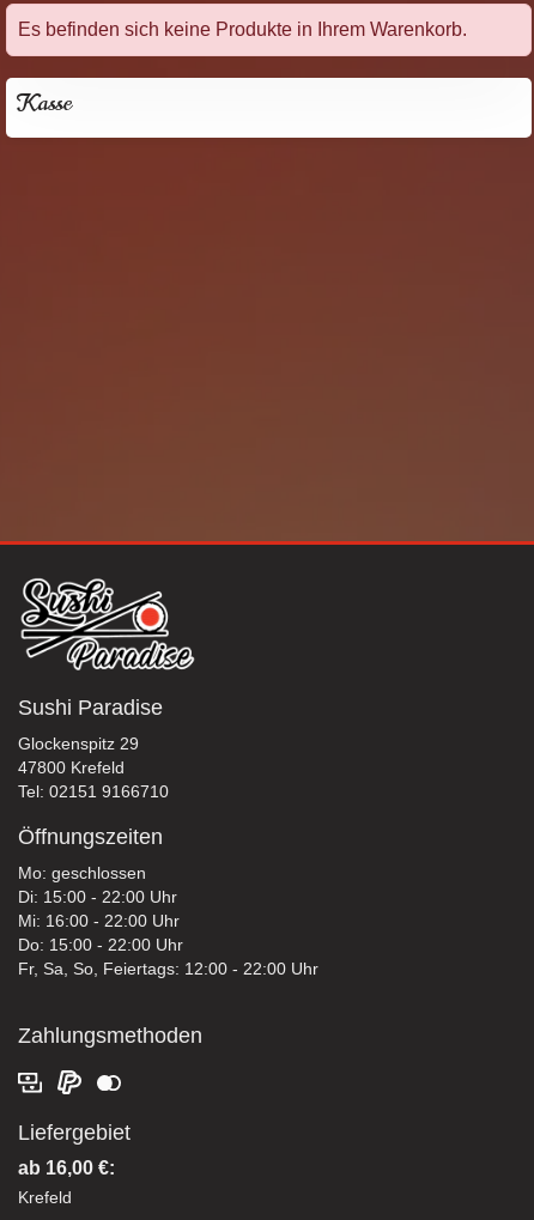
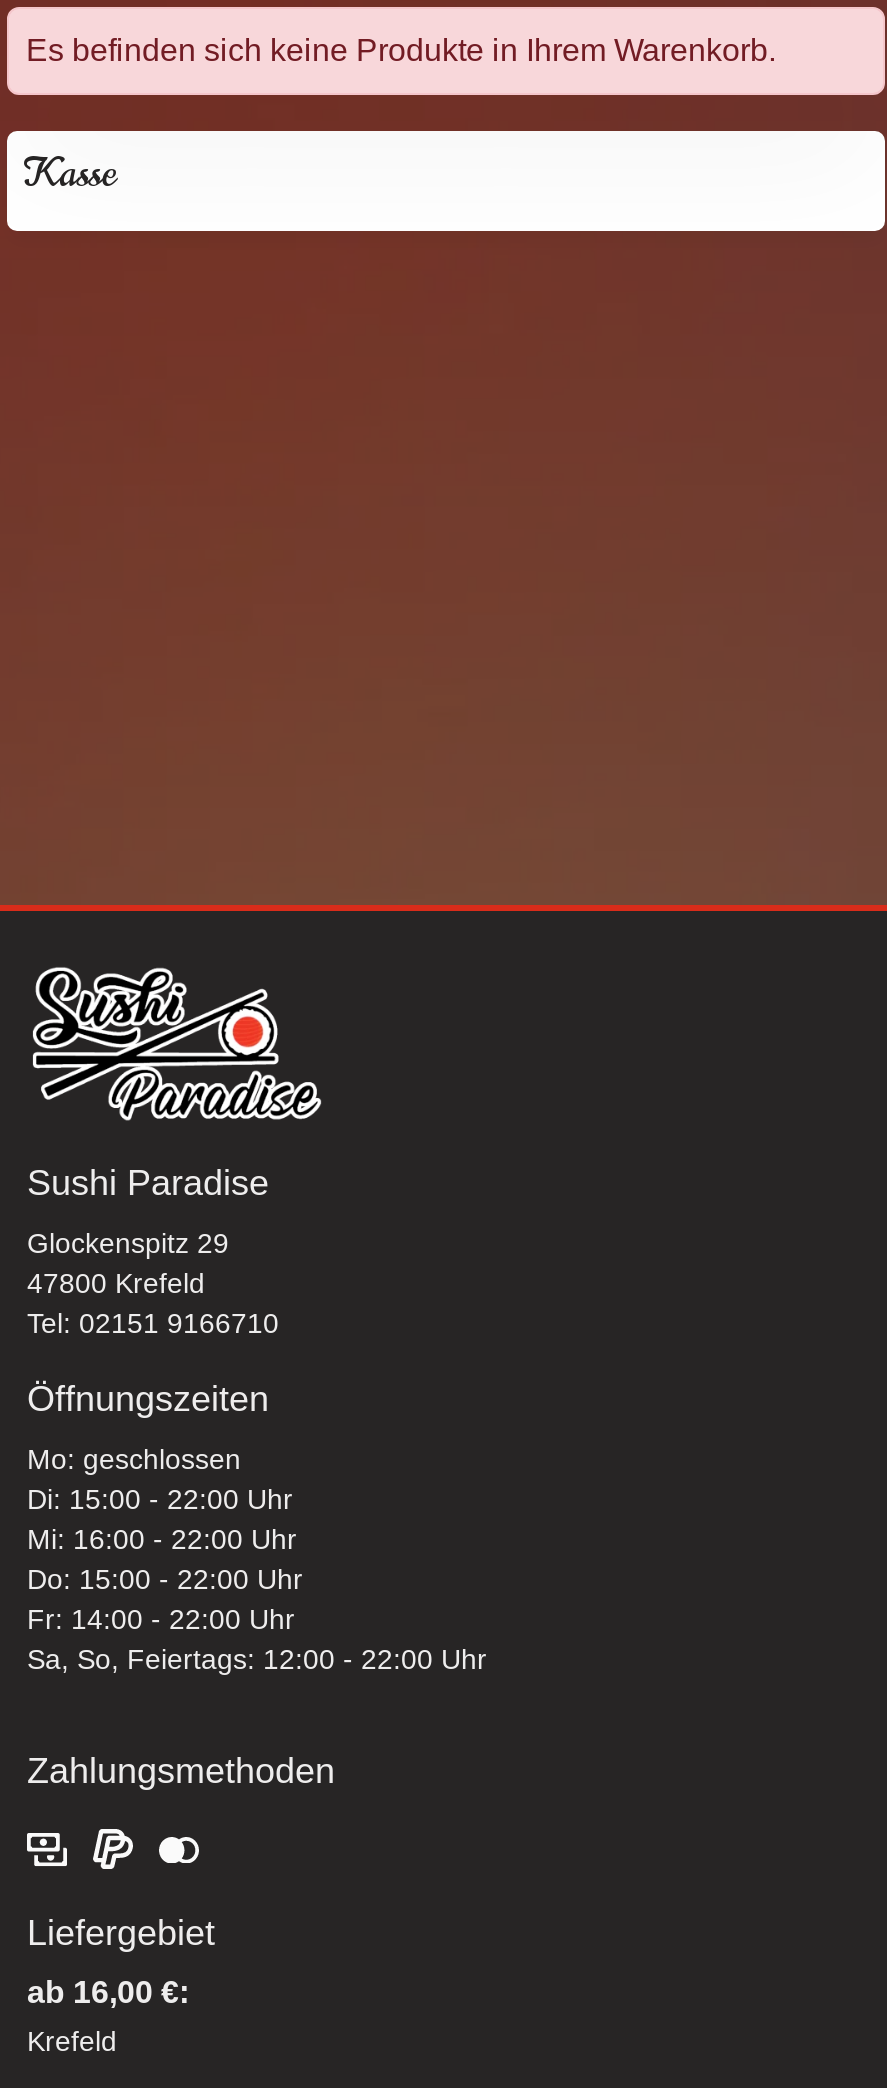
- Fr, Sa, So, Feiertags: 12:00 - 22:00 Uhr
+ Fr: 14:00 - 22:00 Uhr
+ Sa, So, Feiertags: 12:00 - 22:00 Uhr
